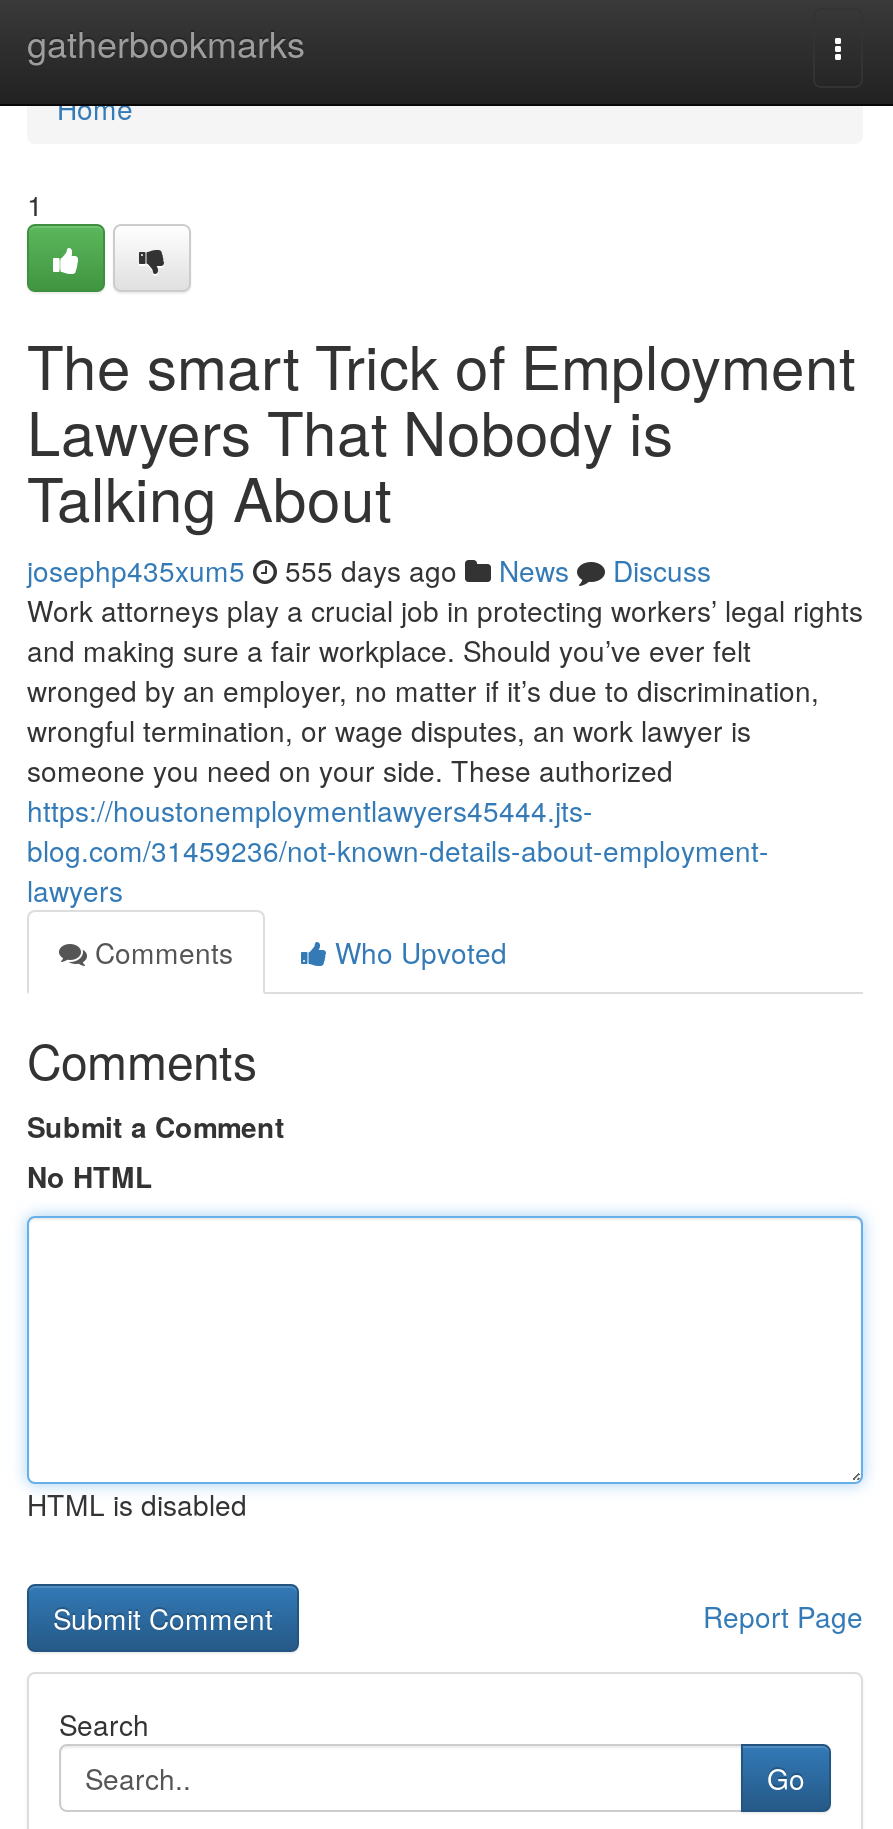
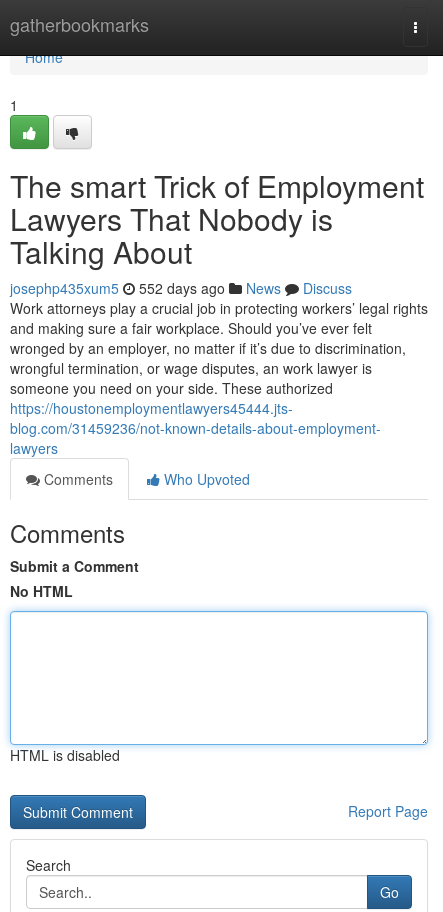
- josephp435xum5 555 days ago News Discuss
+ josephp435xum5 552 days ago News Discuss
